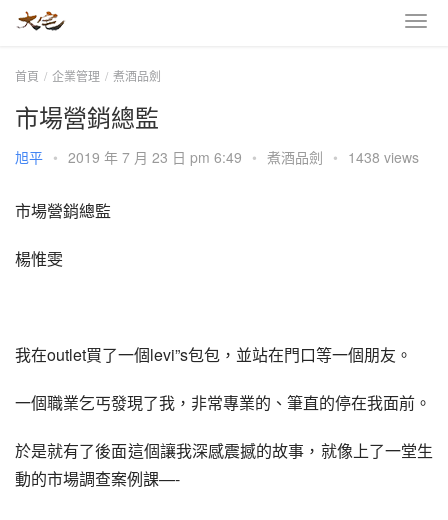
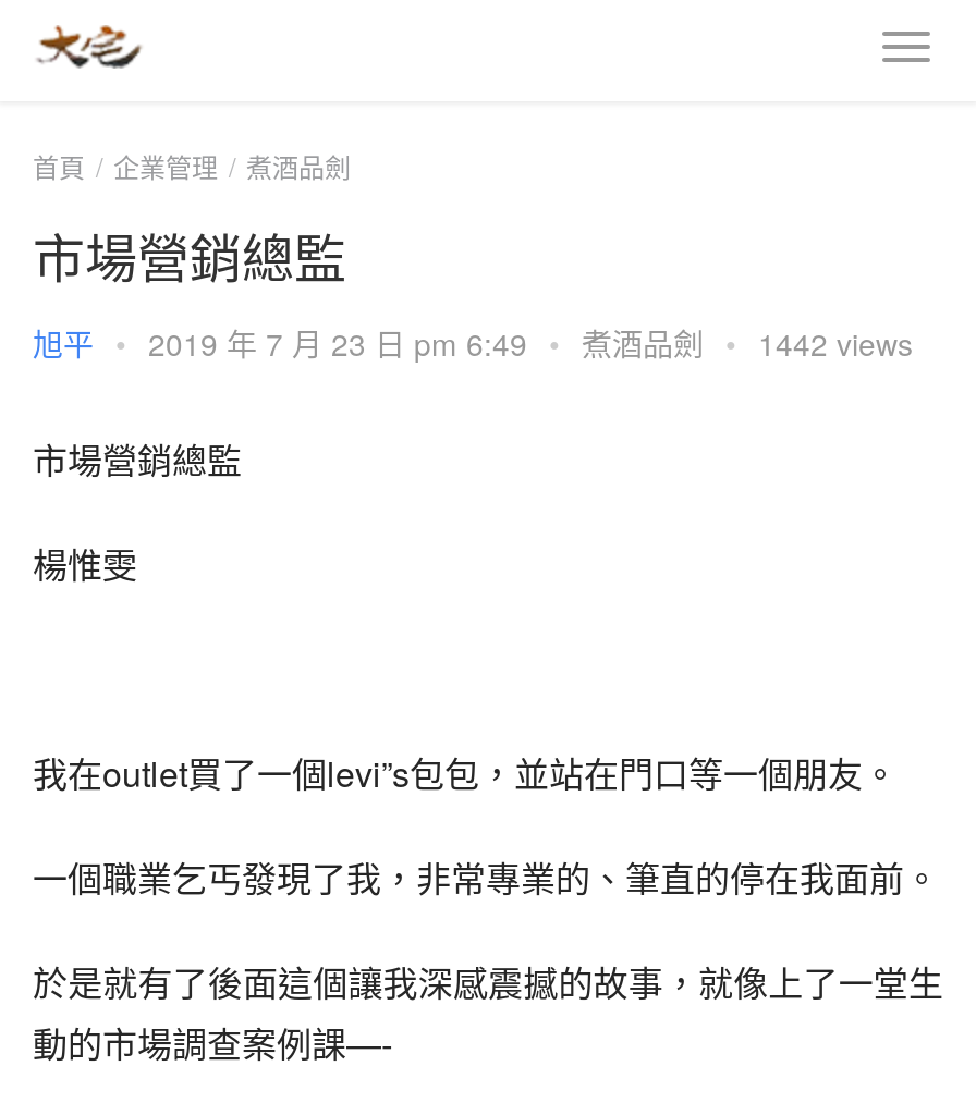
- 旭平 • 2019 年 7 月 23 日 pm 6:49 • 煮酒品劍 • 1438 views
+ 旭平 • 2019 年 7 月 23 日 pm 6:49 • 煮酒品劍 • 1442 views
